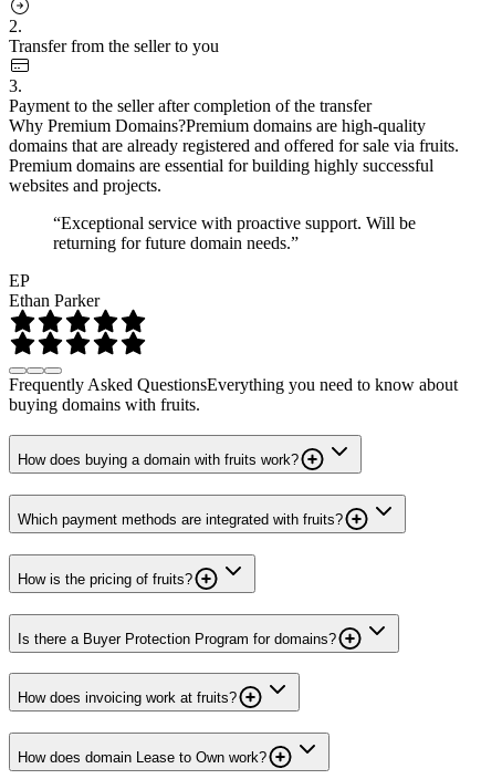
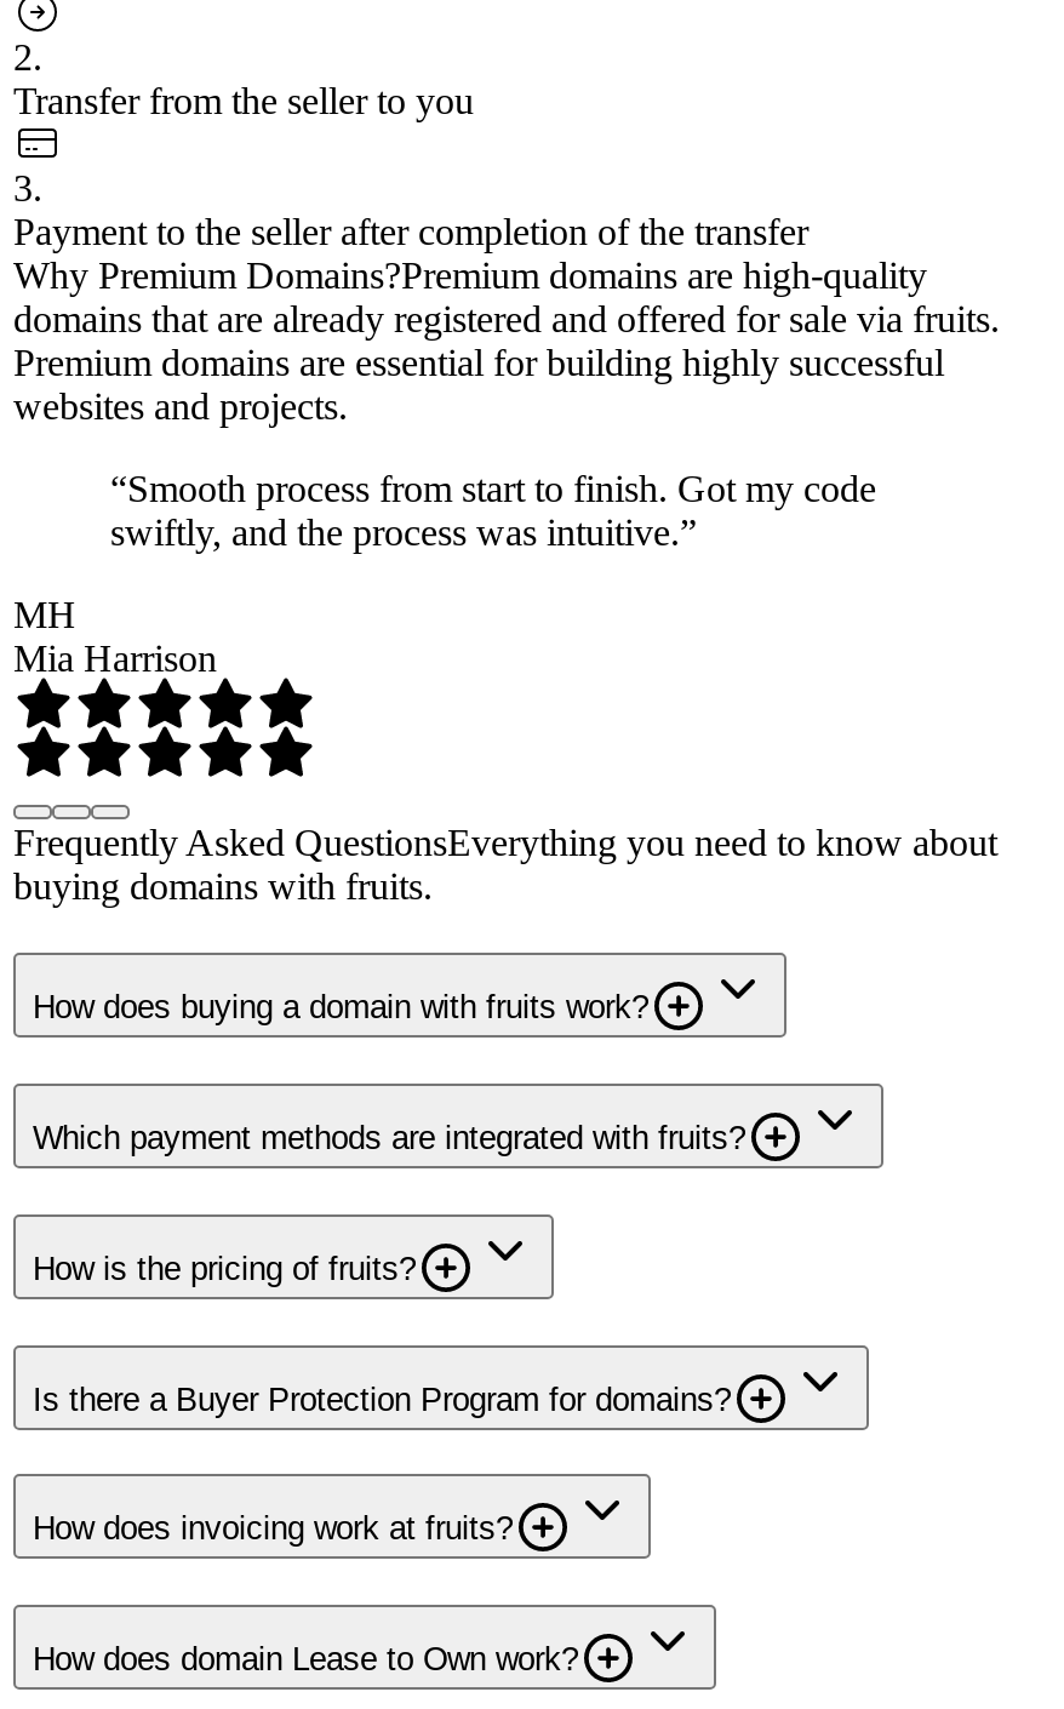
- “Exceptional service with proactive support. Will be
- returning for future domain needs.”
+ “Smooth process from start to finish. Got my code
+ swiftly, and the process was intuitive.”

- EP
- Ethan Parker
+ MH
+ Mia Harrison
